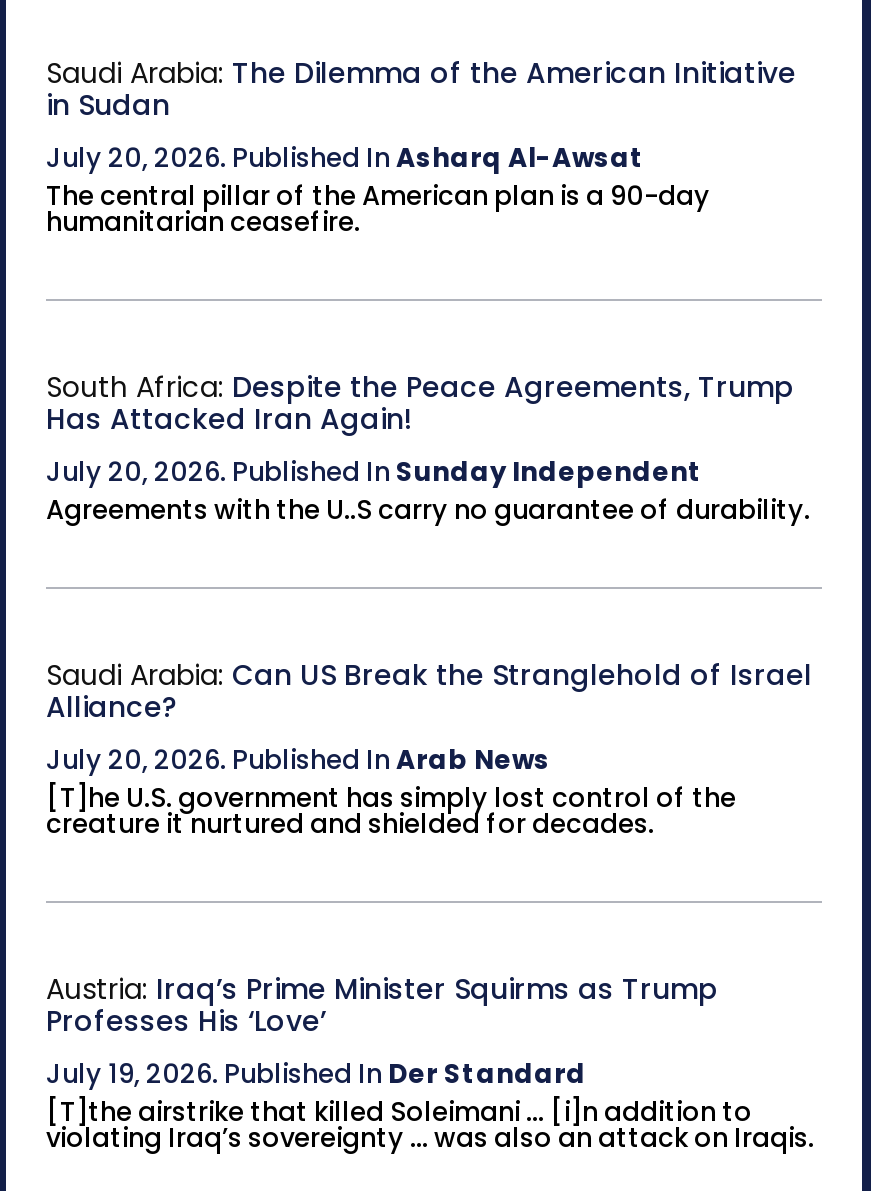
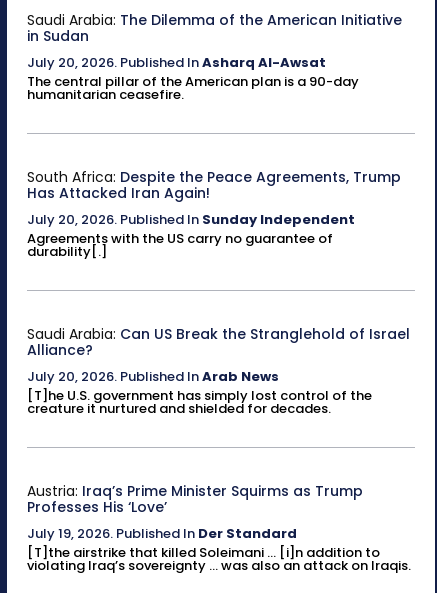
- Agreements with the U..S carry no guarantee of durability.
+ Agreements with the US carry no guarantee of
+ durability[.]
